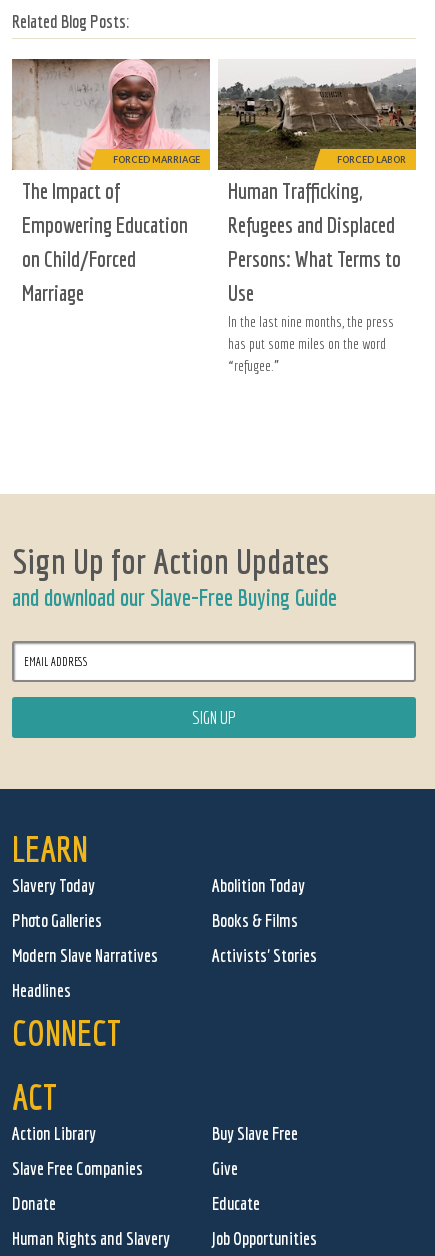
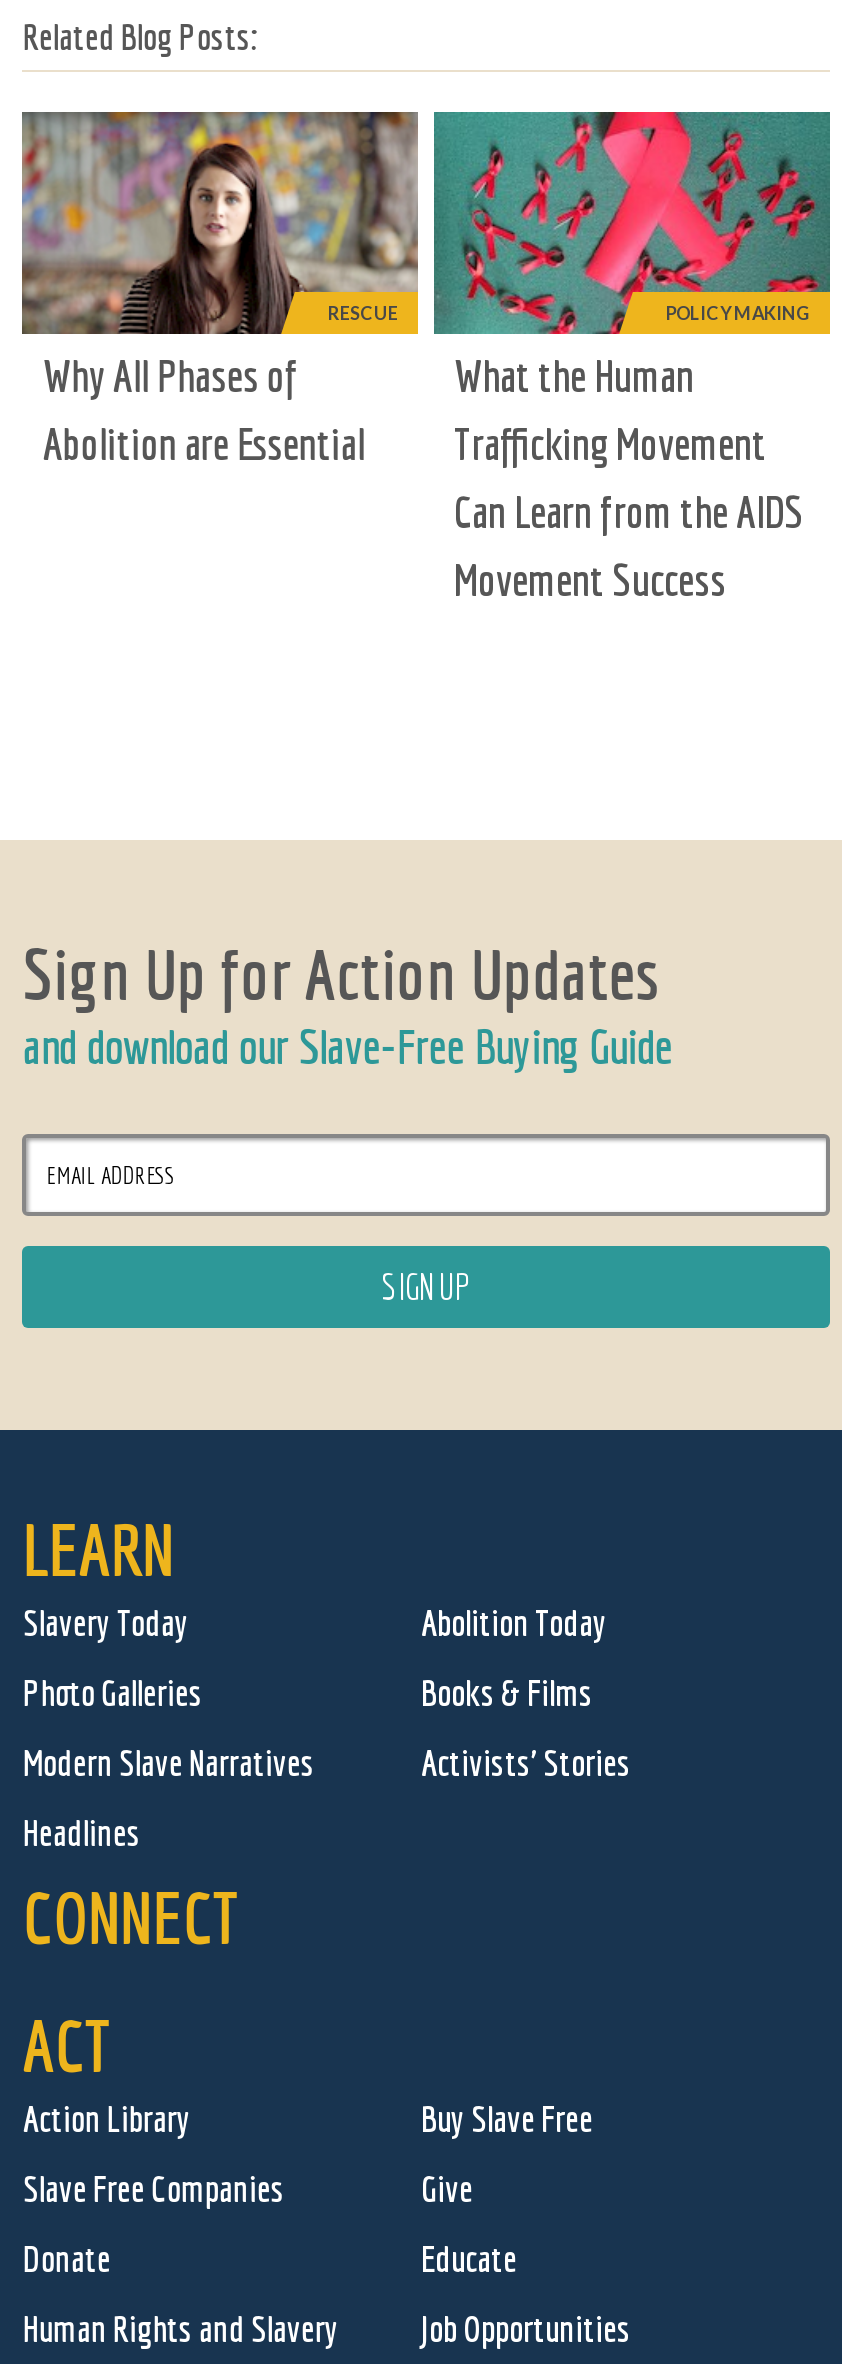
- [image]
- FORCED MARRIAGE
+ [image]
+ RESCUE

- [image]
- FORCED LABOR
+ [image]
+ POLICY MAKING

- The Impact of
- Empowering Education
- on Child/Forced
- Marriage
+ Why All Phases of
+ Abolition are Essential

- Human Trafficking,
- Refugees and Displaced
- Persons: What Terms to
- Use
- In the last nine months, the press
- has put some miles on the word
- “refugee.”
+ What the Human
+ Trafficking Movement
+ Can Learn from the AIDS
+ Movement Success
